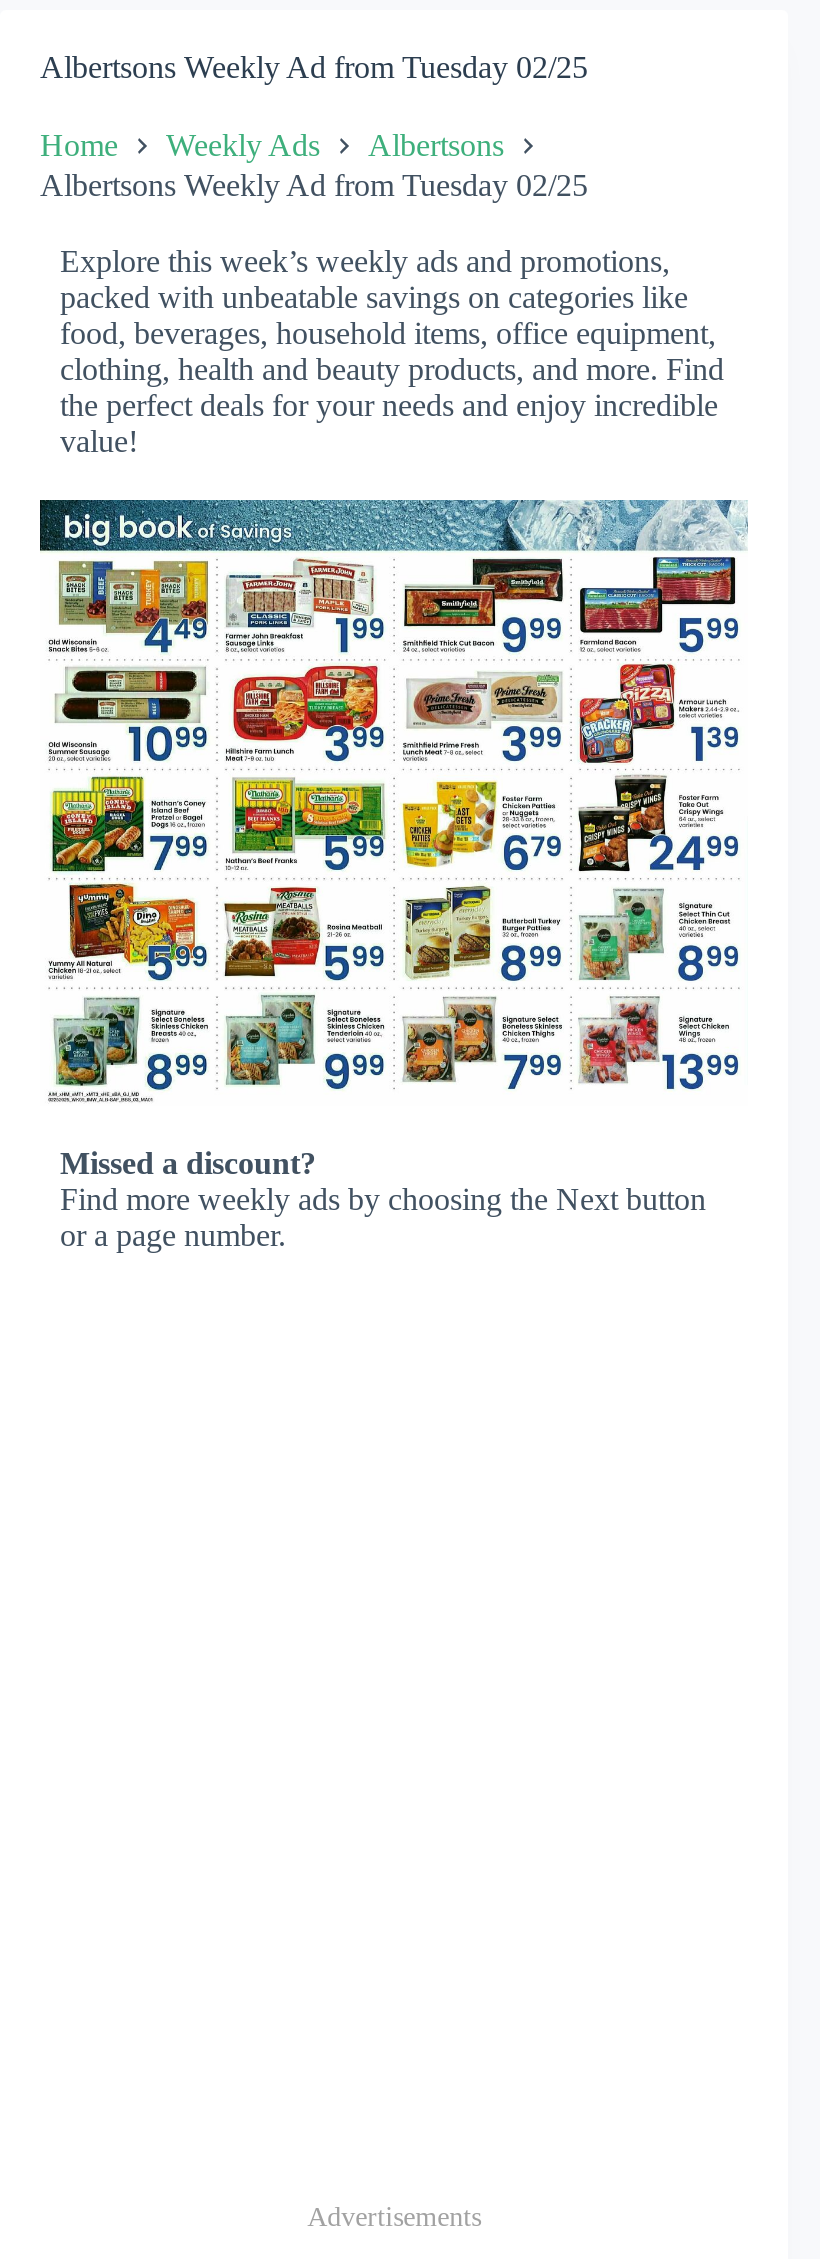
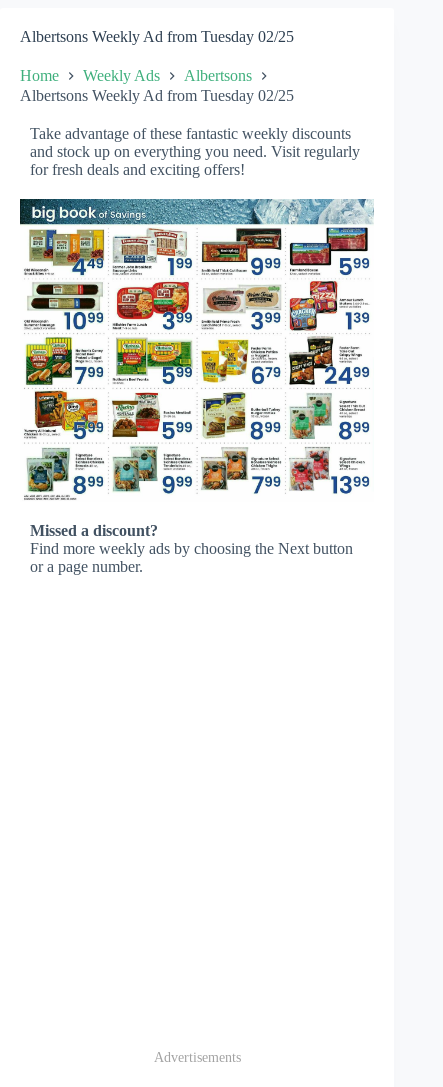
- Explore this week’s weekly ads and promotions,
- packed with unbeatable savings on categories like
- food, beverages, household items, office equipment,
- clothing, health and beauty products, and more. Find
- the perfect deals for your needs and enjoy incredible
- value!
+ Take advantage of these fantastic weekly discounts
+ and stock up on everything you need. Visit regularly
+ for fresh deals and exciting offers!
